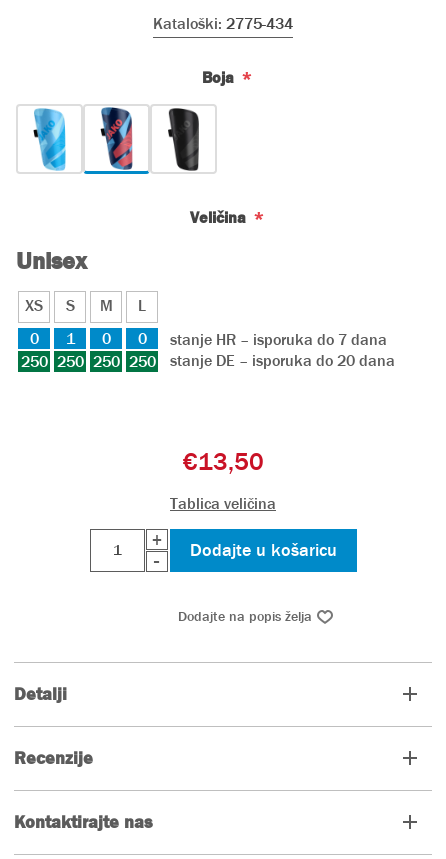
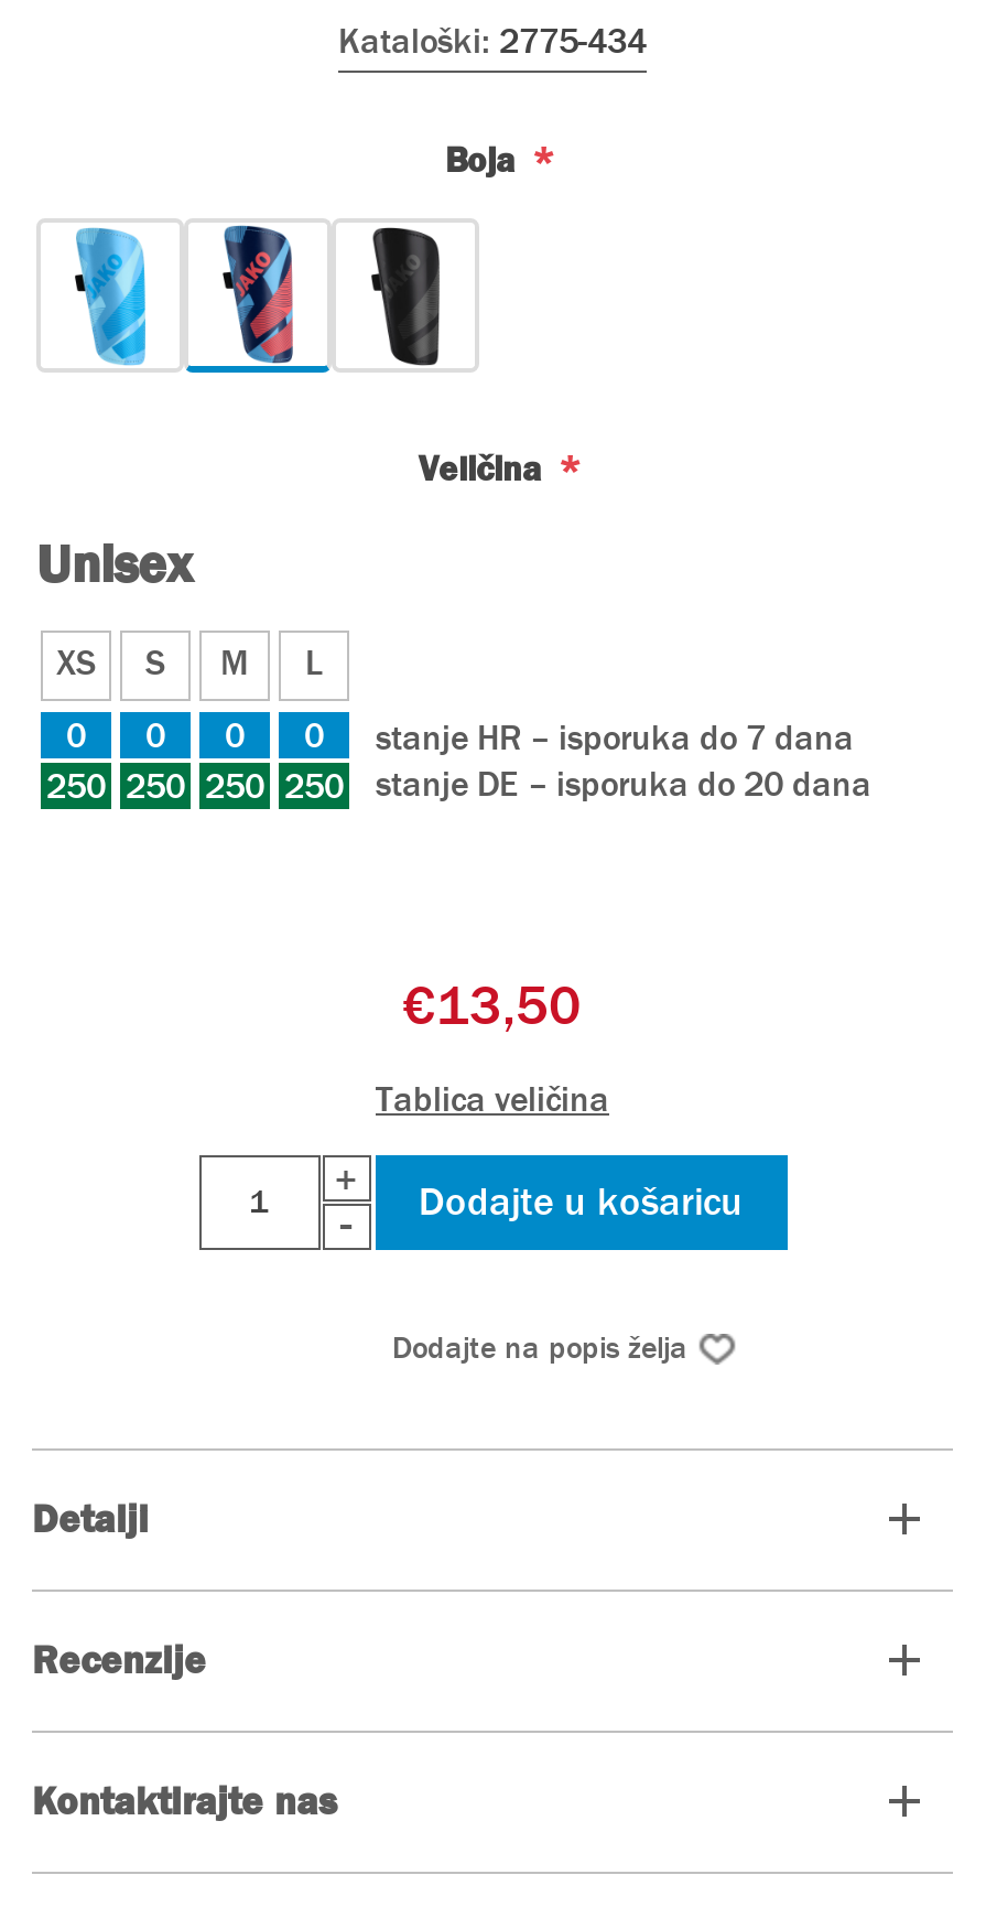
- 0 1 0 0 stanje HR – isporuka do 7 dana
+ 0 0 0 0 stanje HR – isporuka do 7 dana
